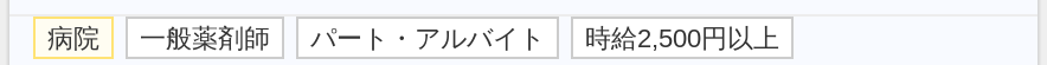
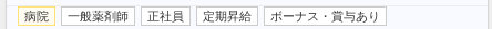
- パート・アルバイト
- 時給2,500円以上
+ 正社員
+ 定期昇給
+ ボーナス・賞与あり
